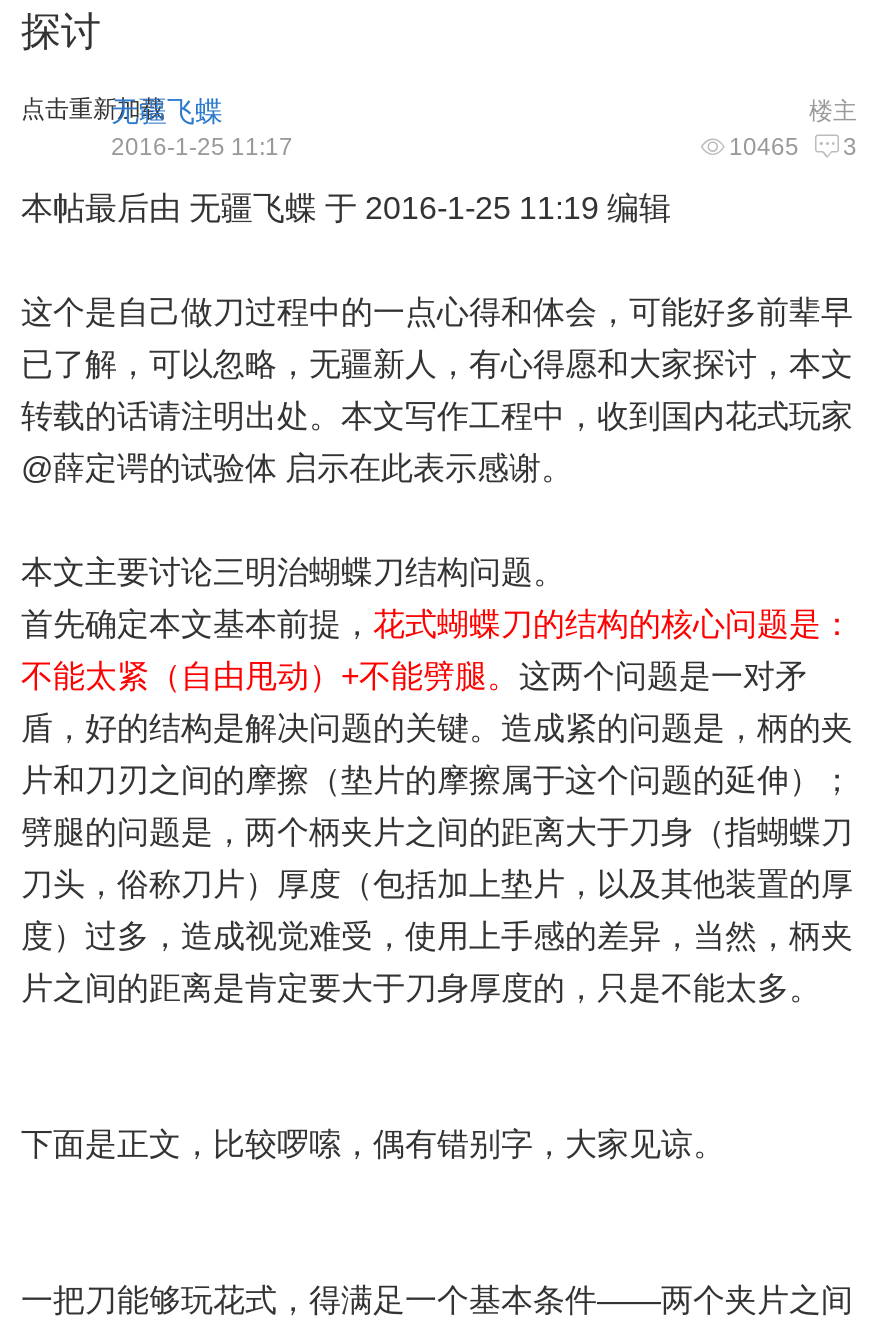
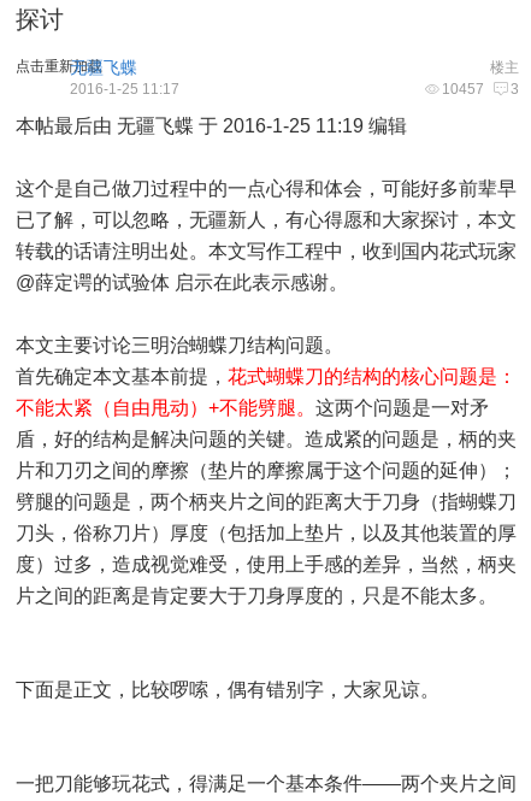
- 10465 3
+ 10457 3
